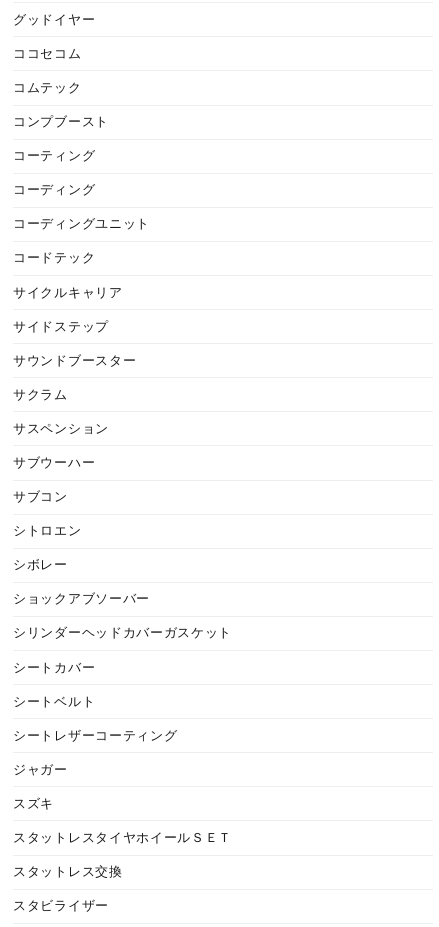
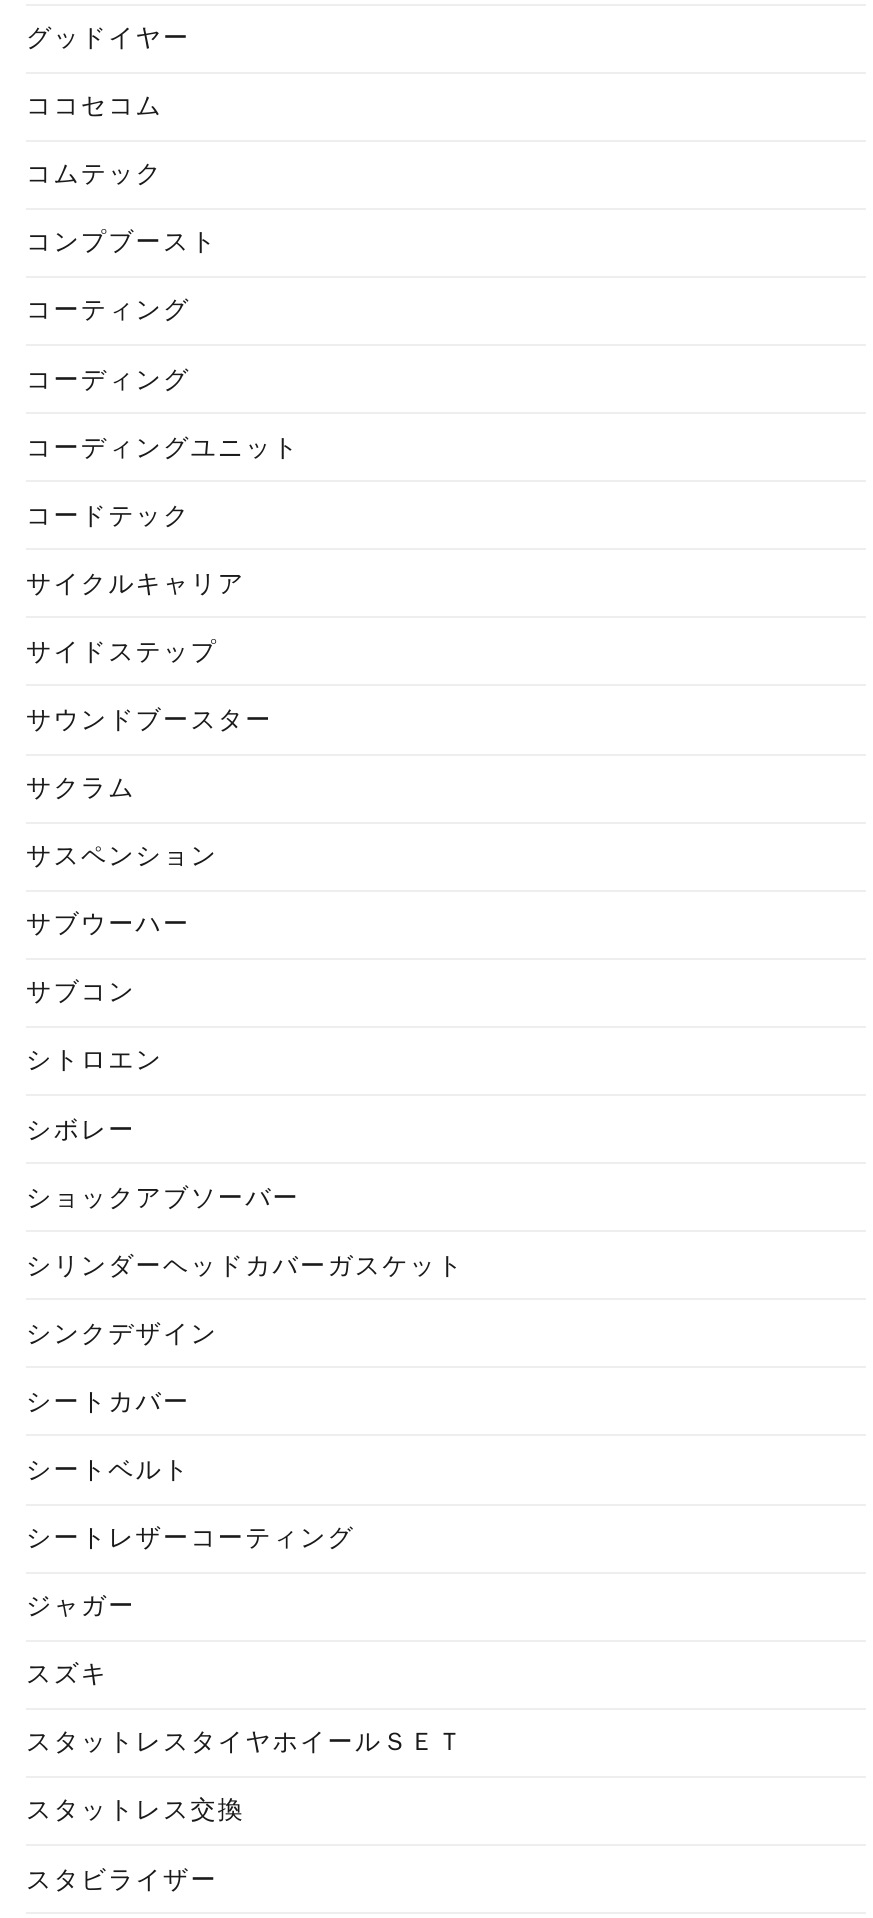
+ シンクデザイン
